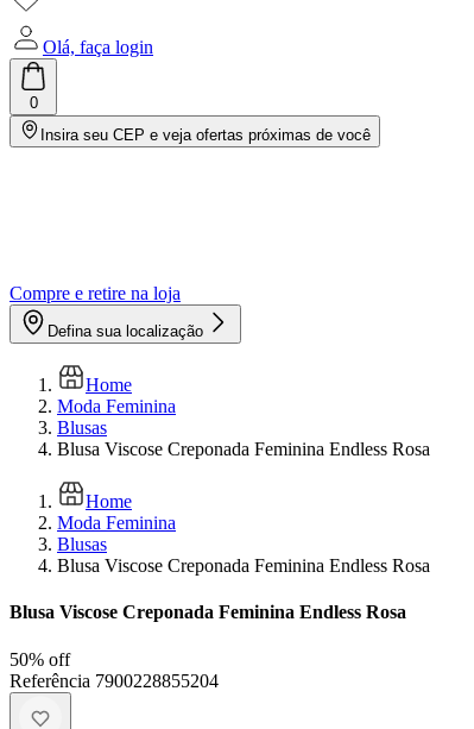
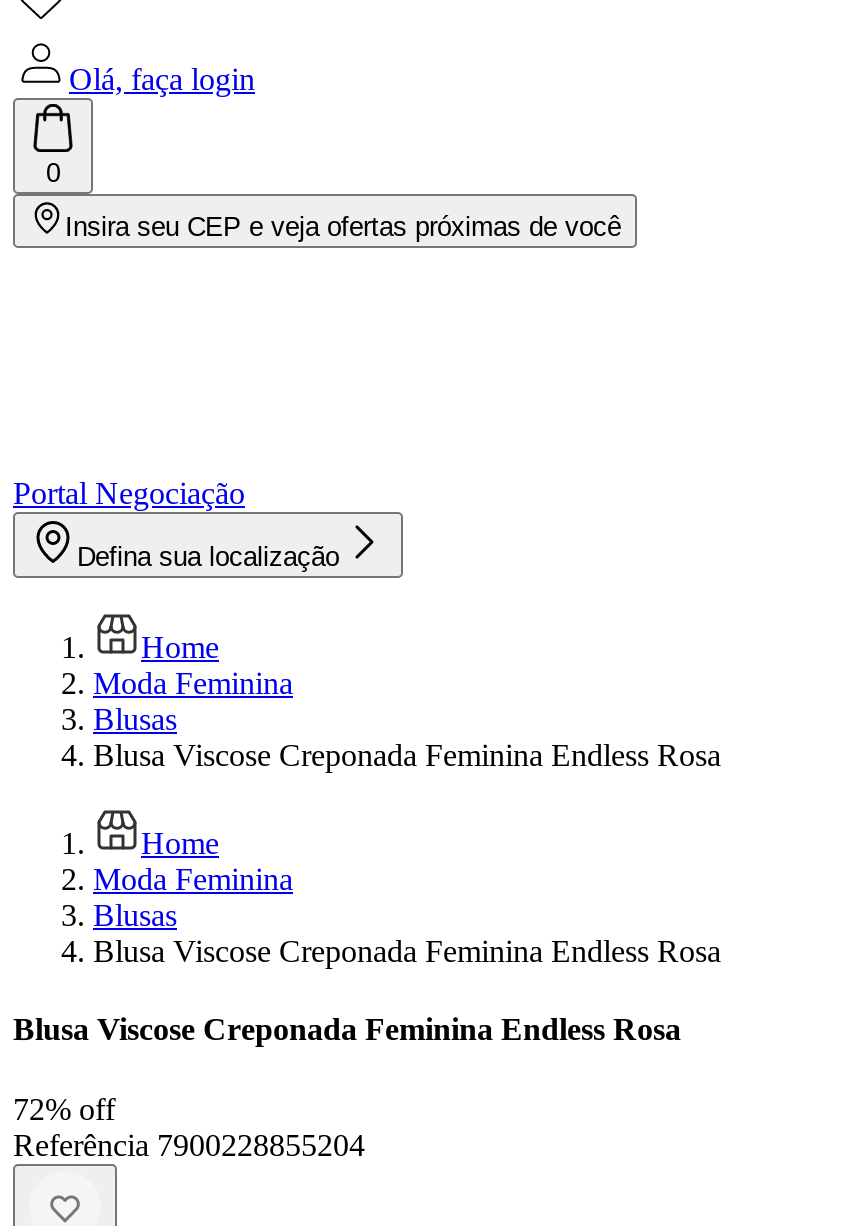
- Compre e retire na loja
+ Portal Negociação

- 50% off
+ 72% off
